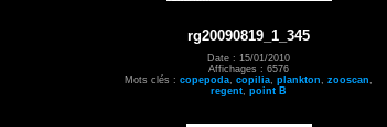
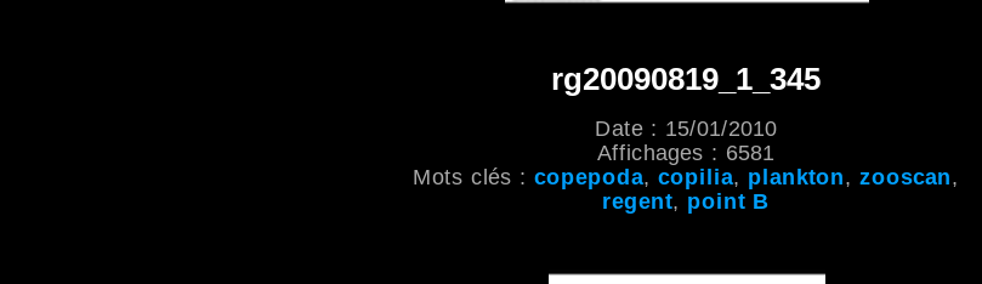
- Affichages : 6576
+ Affichages : 6581
